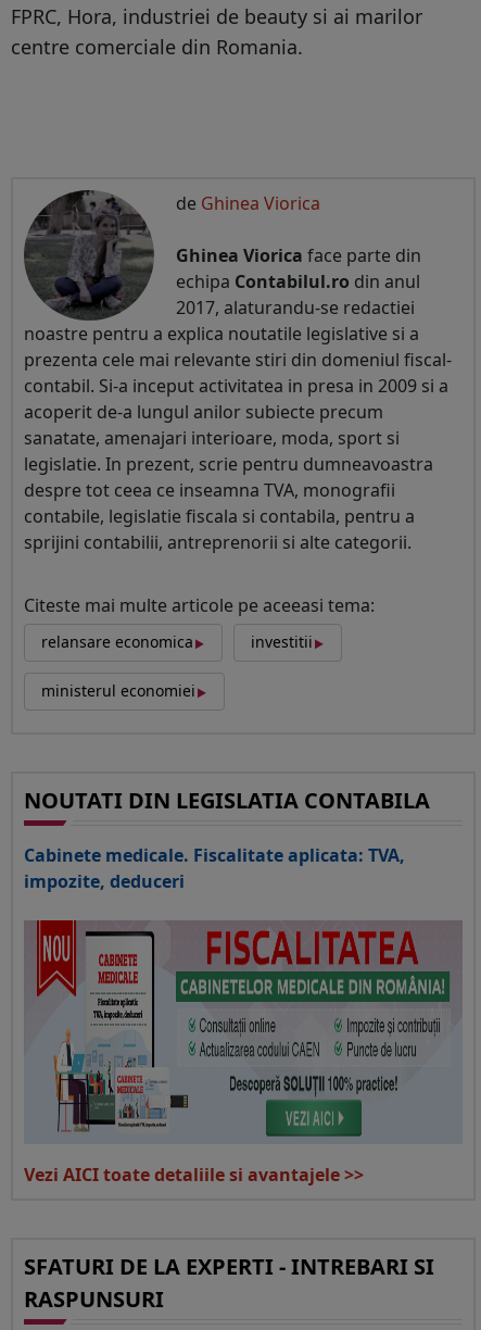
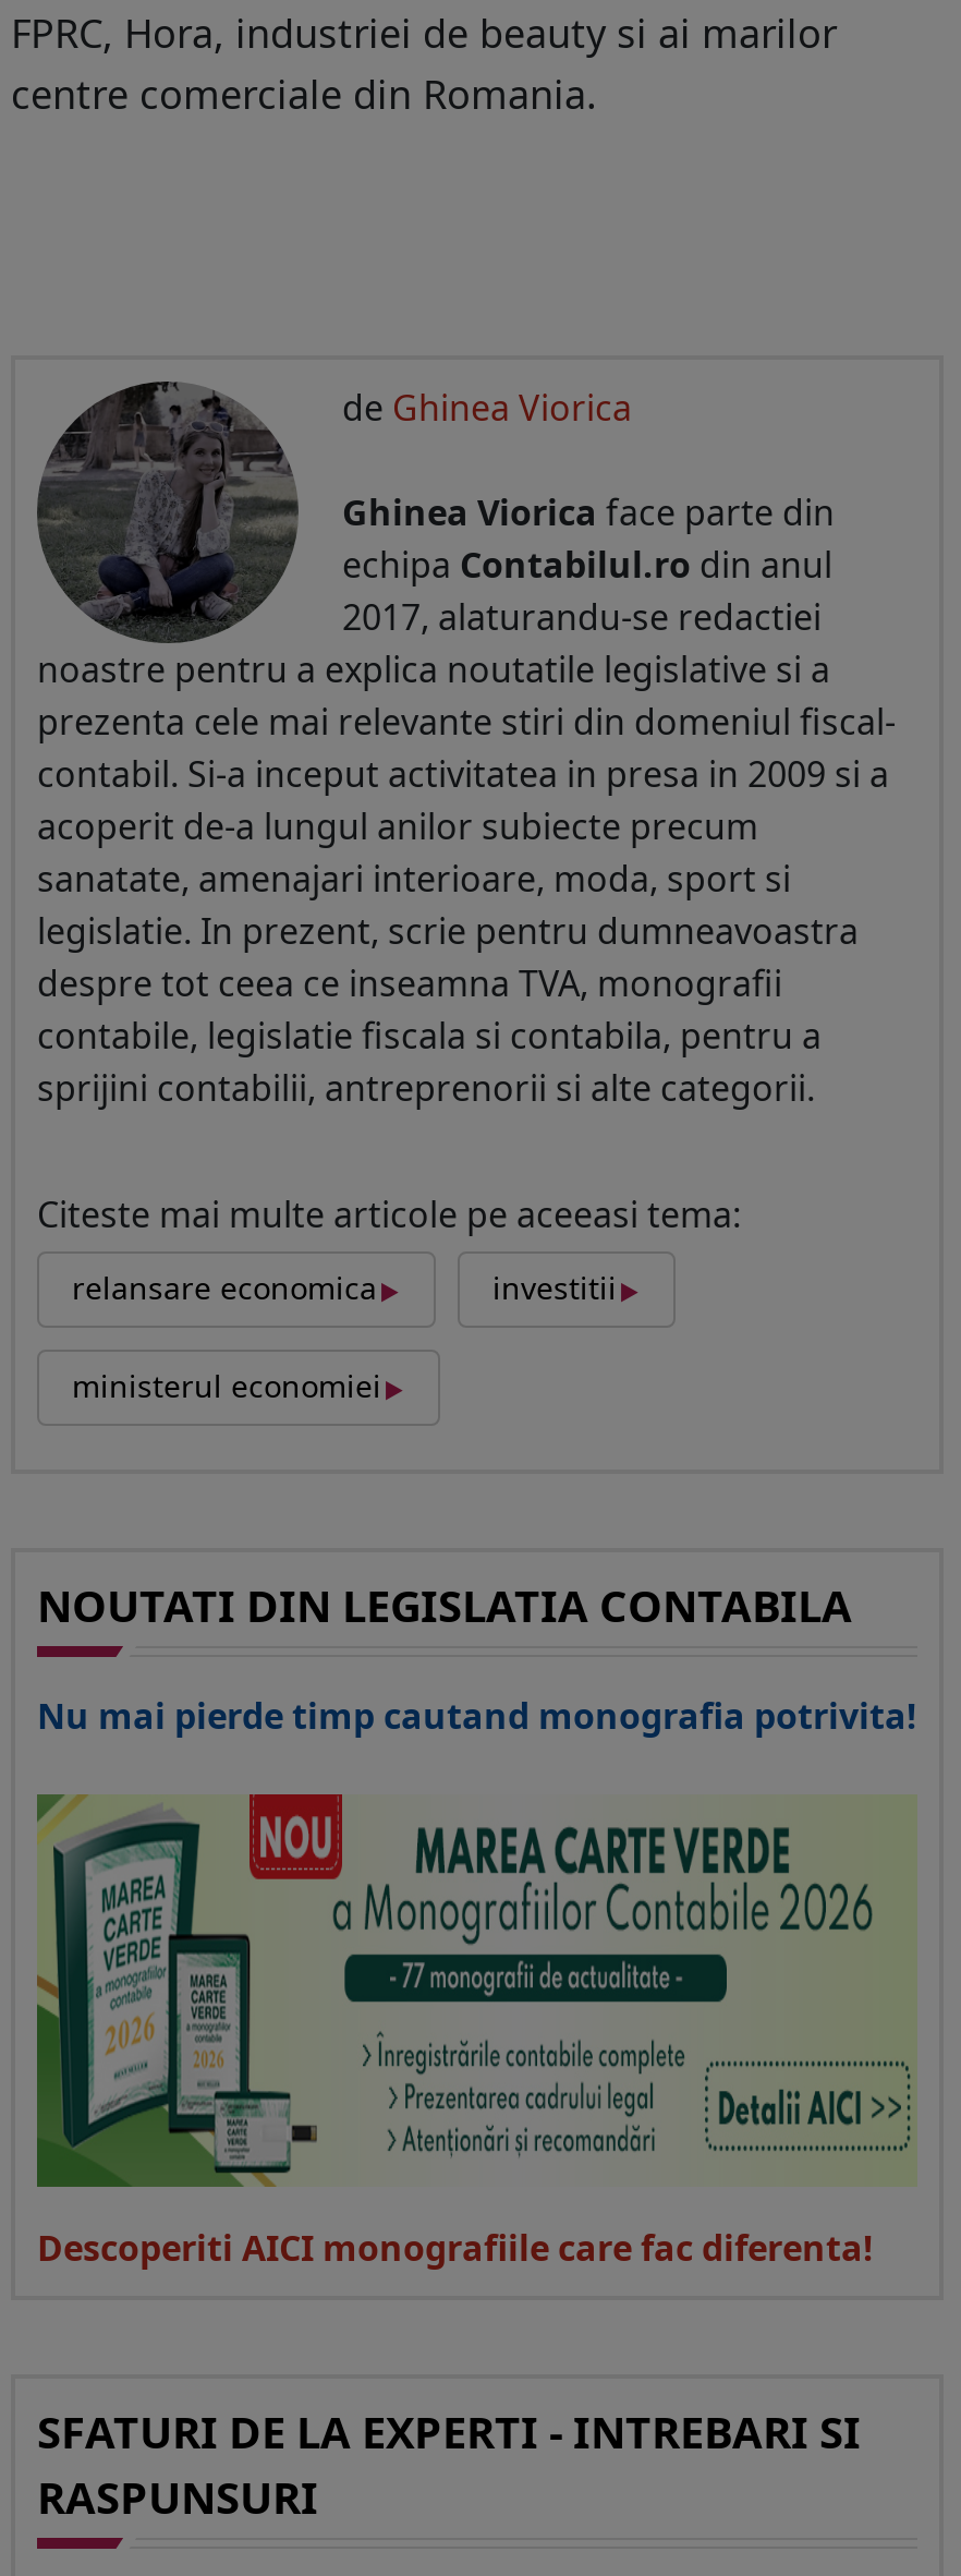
- Cabinete medicale. Fiscalitate aplicata: TVA,
- impozite, deduceri
+ Nu mai pierde timp cautand monografia potrivita!

- [image]
- Vezi AICI toate detaliile si avantajele >>
+ [image]
+ Descoperiti AICI monografiile care fac diferenta!
